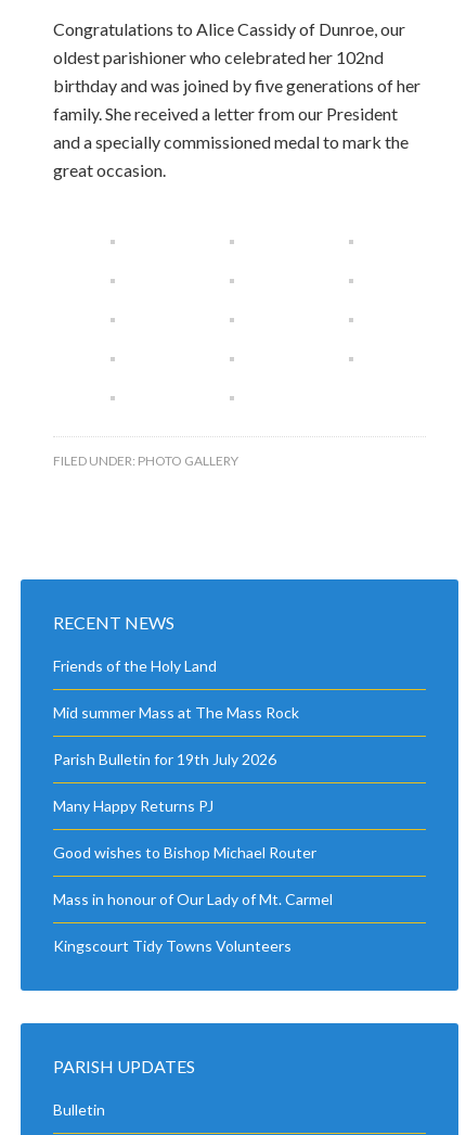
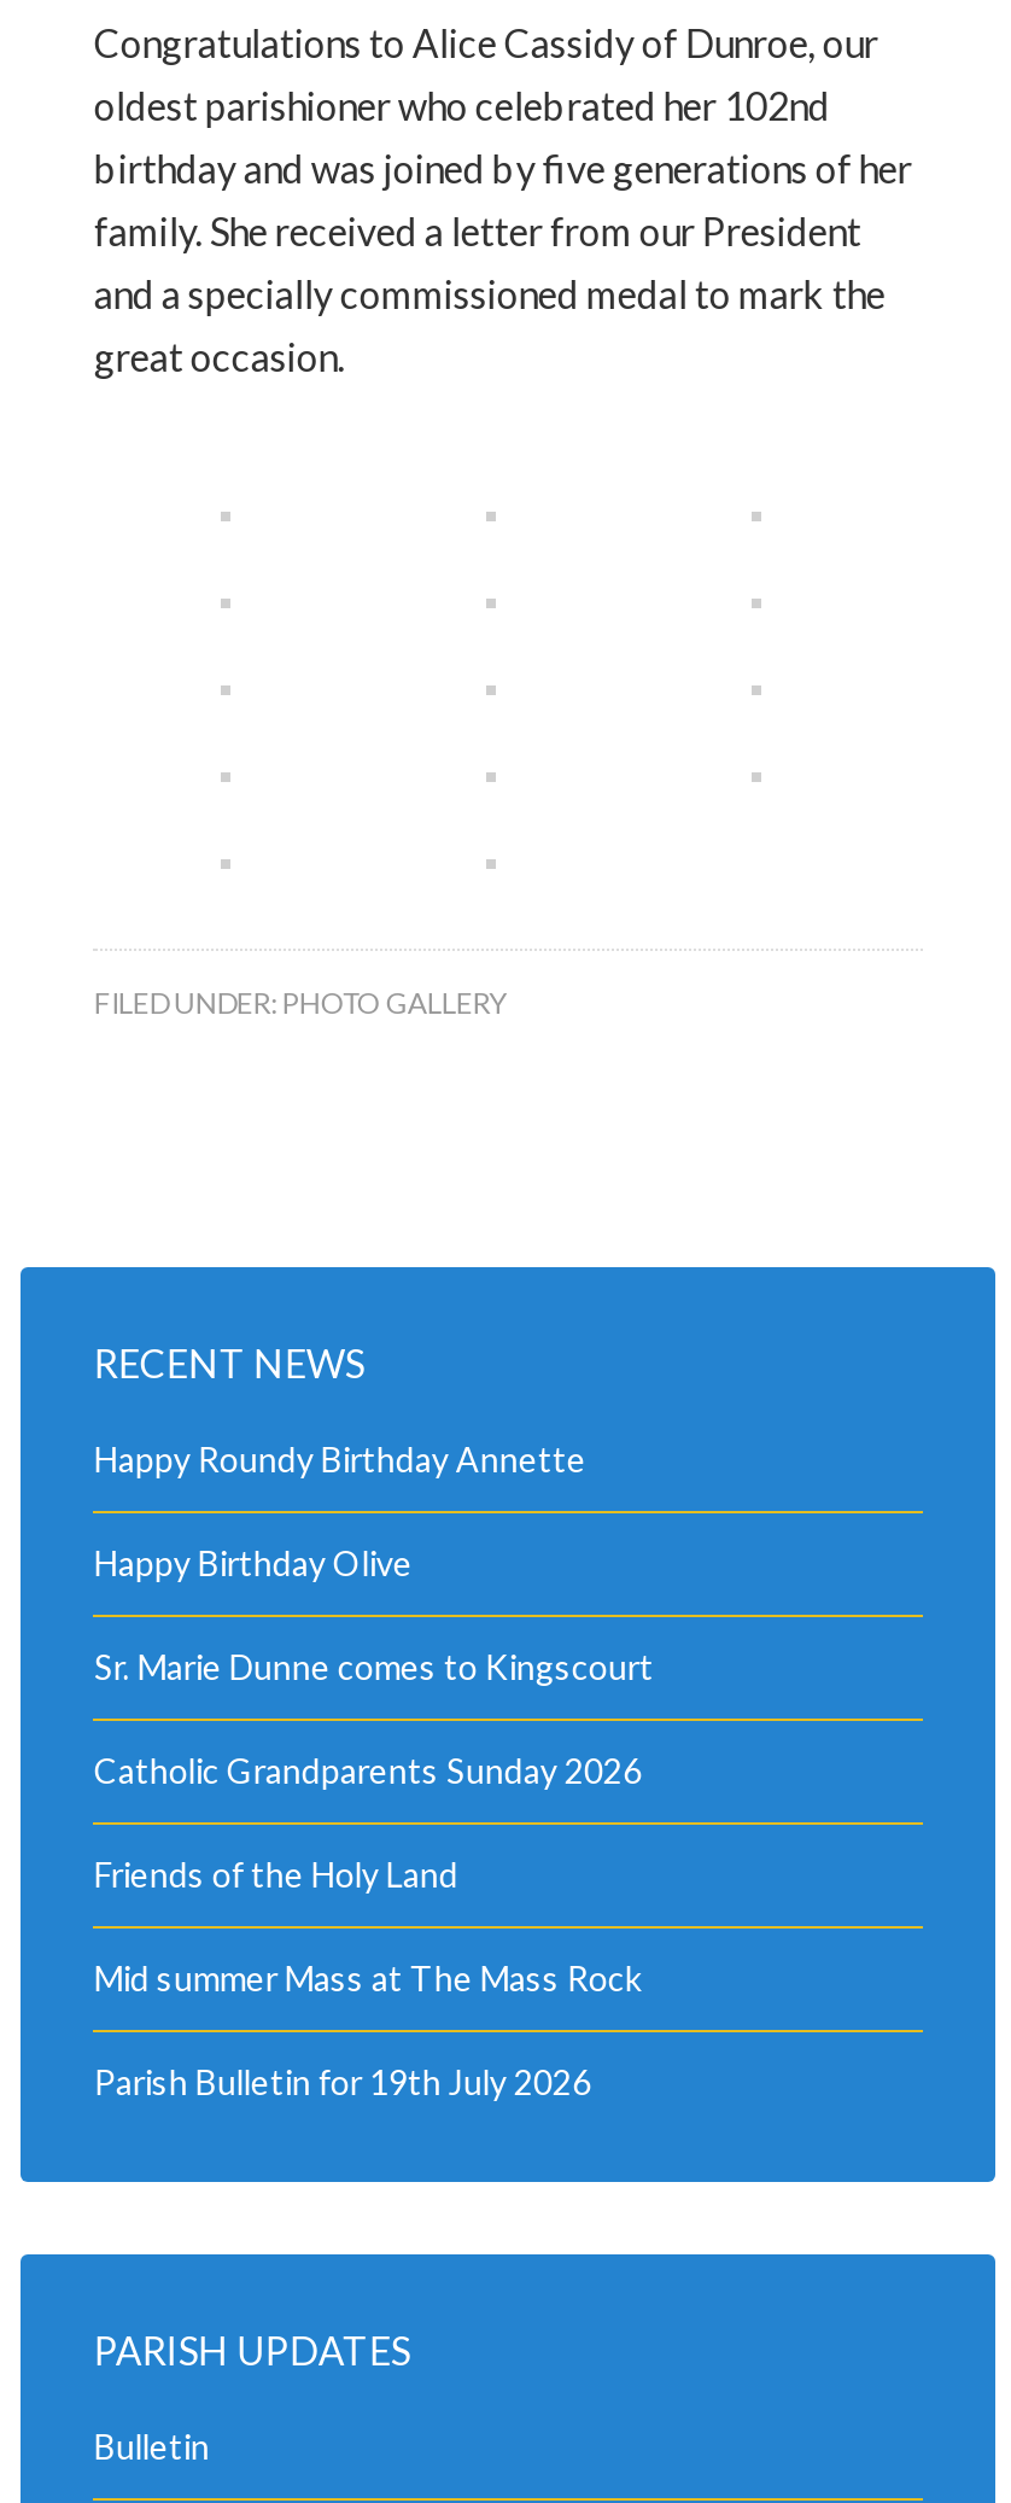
+ Happy Roundy Birthday Annette
+ Happy Birthday Olive
+ Sr. Marie Dunne comes to Kingscourt
+ Catholic Grandparents Sunday 2026

moved down: Friends of the Holy Land | Mid summer Mass at The Mass Rock | Parish Bulletin for 19th July 2026

- Many Happy Returns PJ
- Good wishes to Bishop Michael Router
- Mass in honour of Our Lady of Mt. Carmel
- Kingscourt Tidy Towns Volunteers
